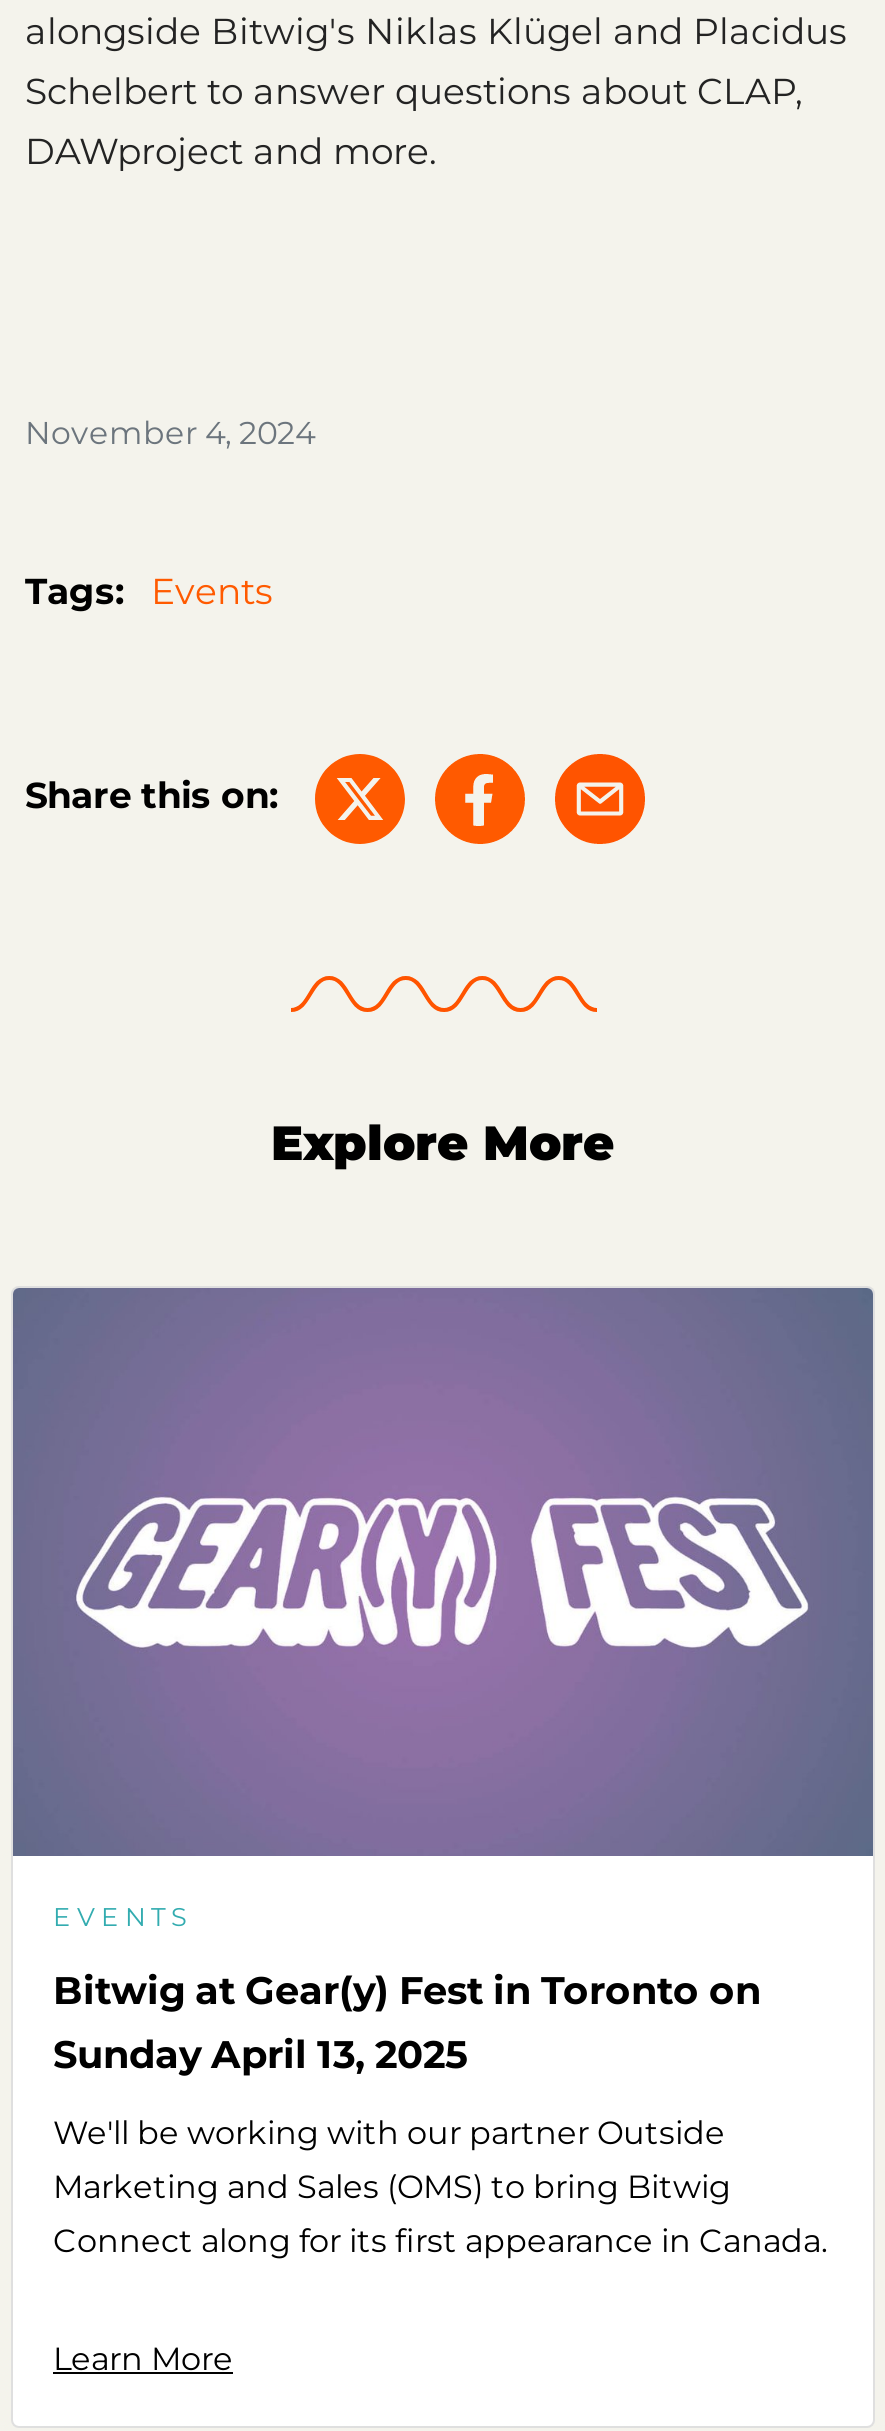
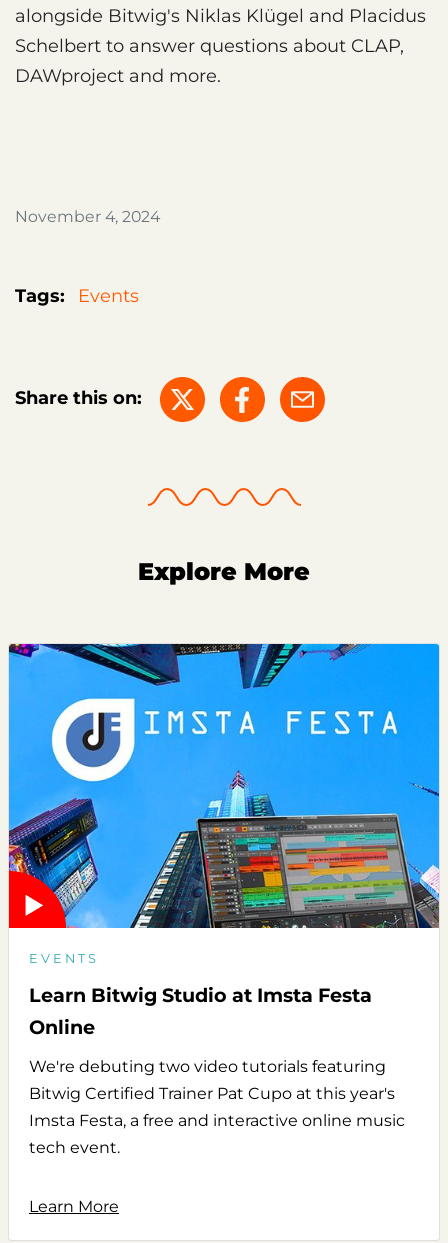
- [image]
+ [image]

- Bitwig at Gear(y) Fest in Toronto on
- Sunday April 13, 2025
+ Learn Bitwig Studio at Imsta Festa
+ Online

- We'll be working with our partner Outside
- Marketing and Sales (OMS) to bring Bitwig
- Connect along for its first appearance in Canada.
+ We're debuting two video tutorials featuring
+ Bitwig Certified Trainer Pat Cupo at this year's
+ Imsta Festa, a free and interactive online music
+ tech event.
